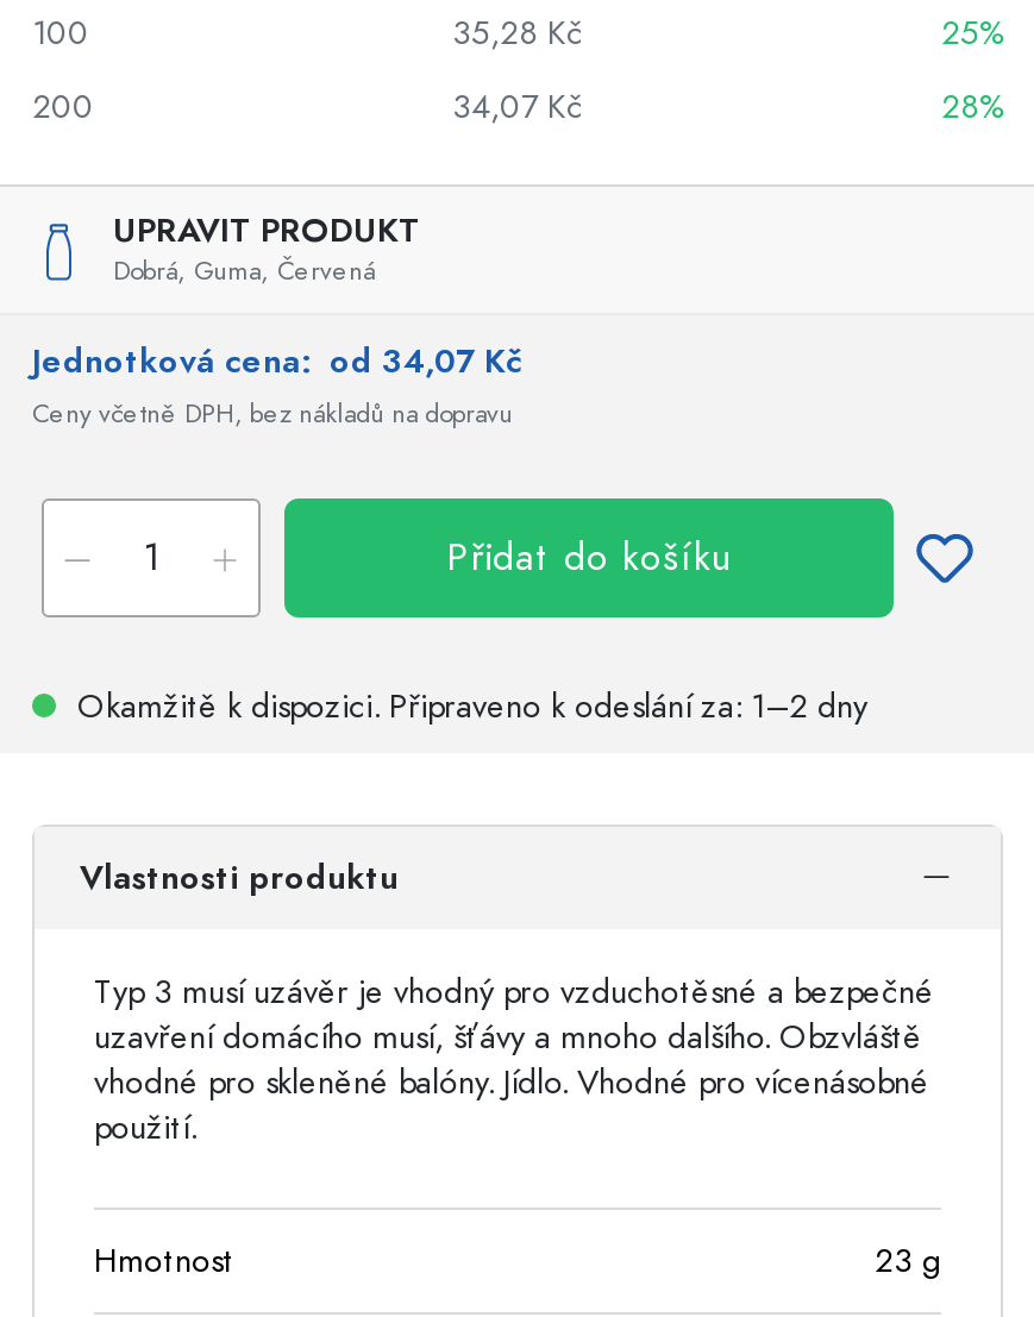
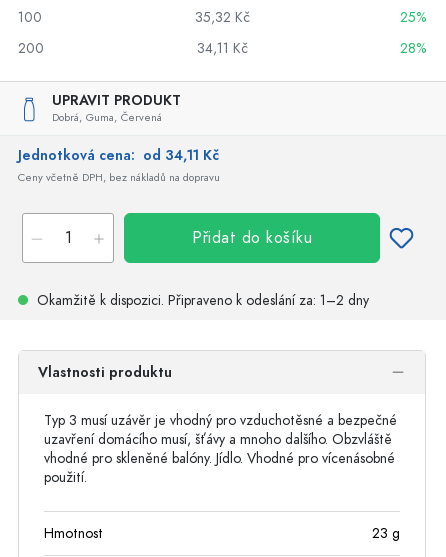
- 35,28 Kč
+ 35,32 Kč

- 34,07 Kč
+ 34,11 Kč

- Jednotková cena: od 34,07 Kč
+ Jednotková cena: od 34,11 Kč
